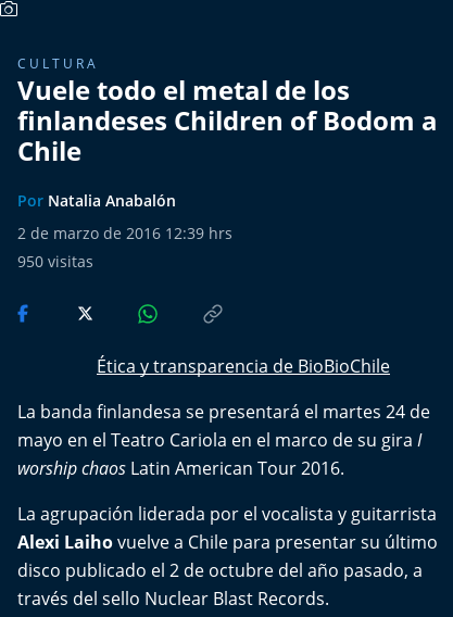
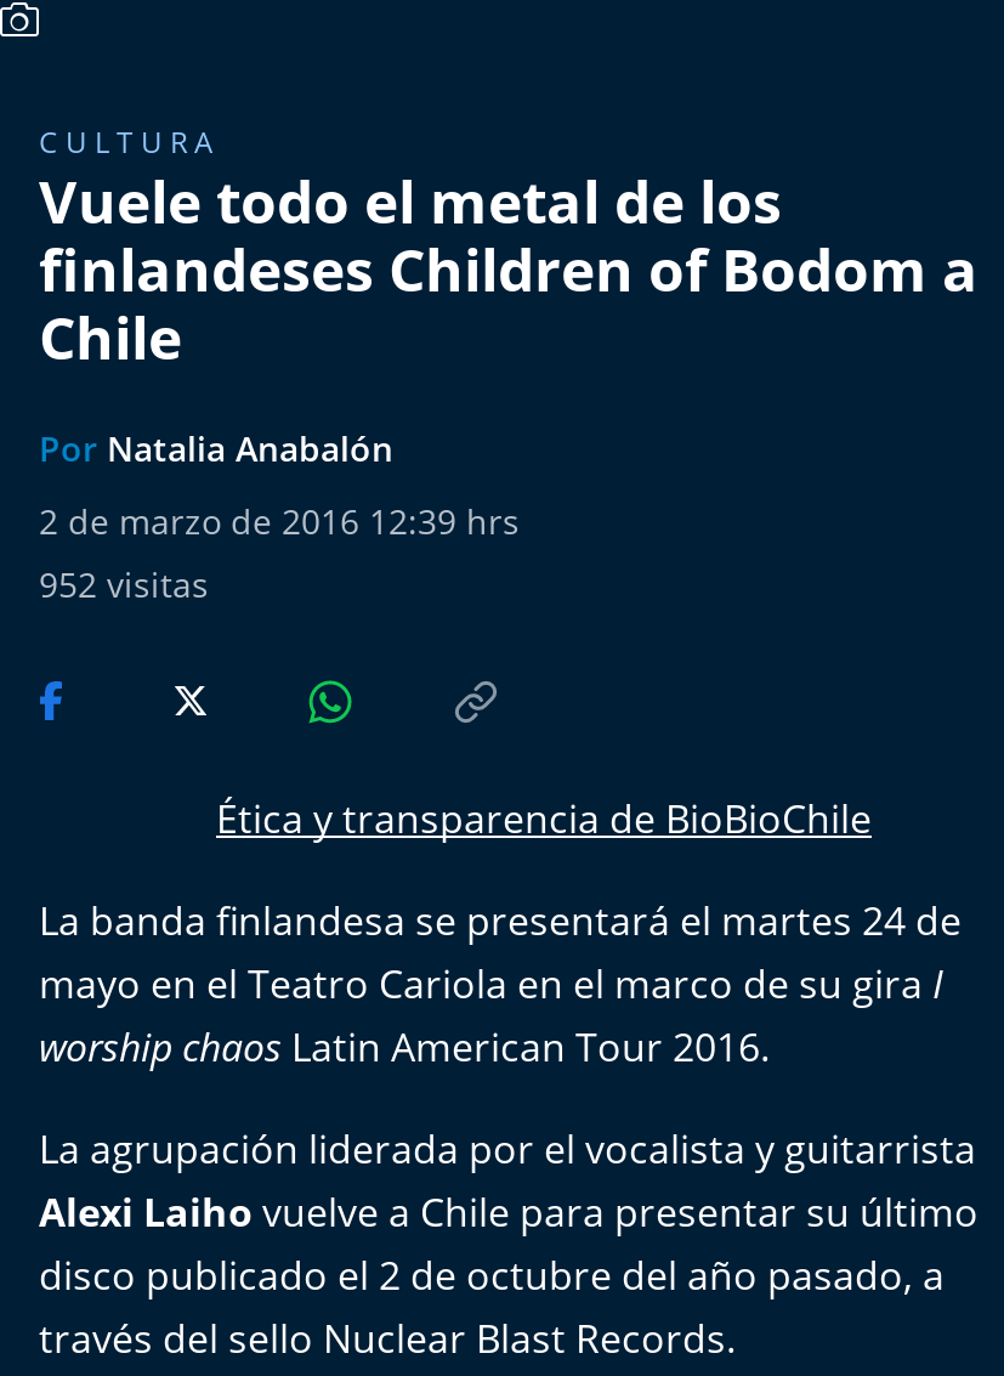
- 950 visitas
+ 952 visitas
